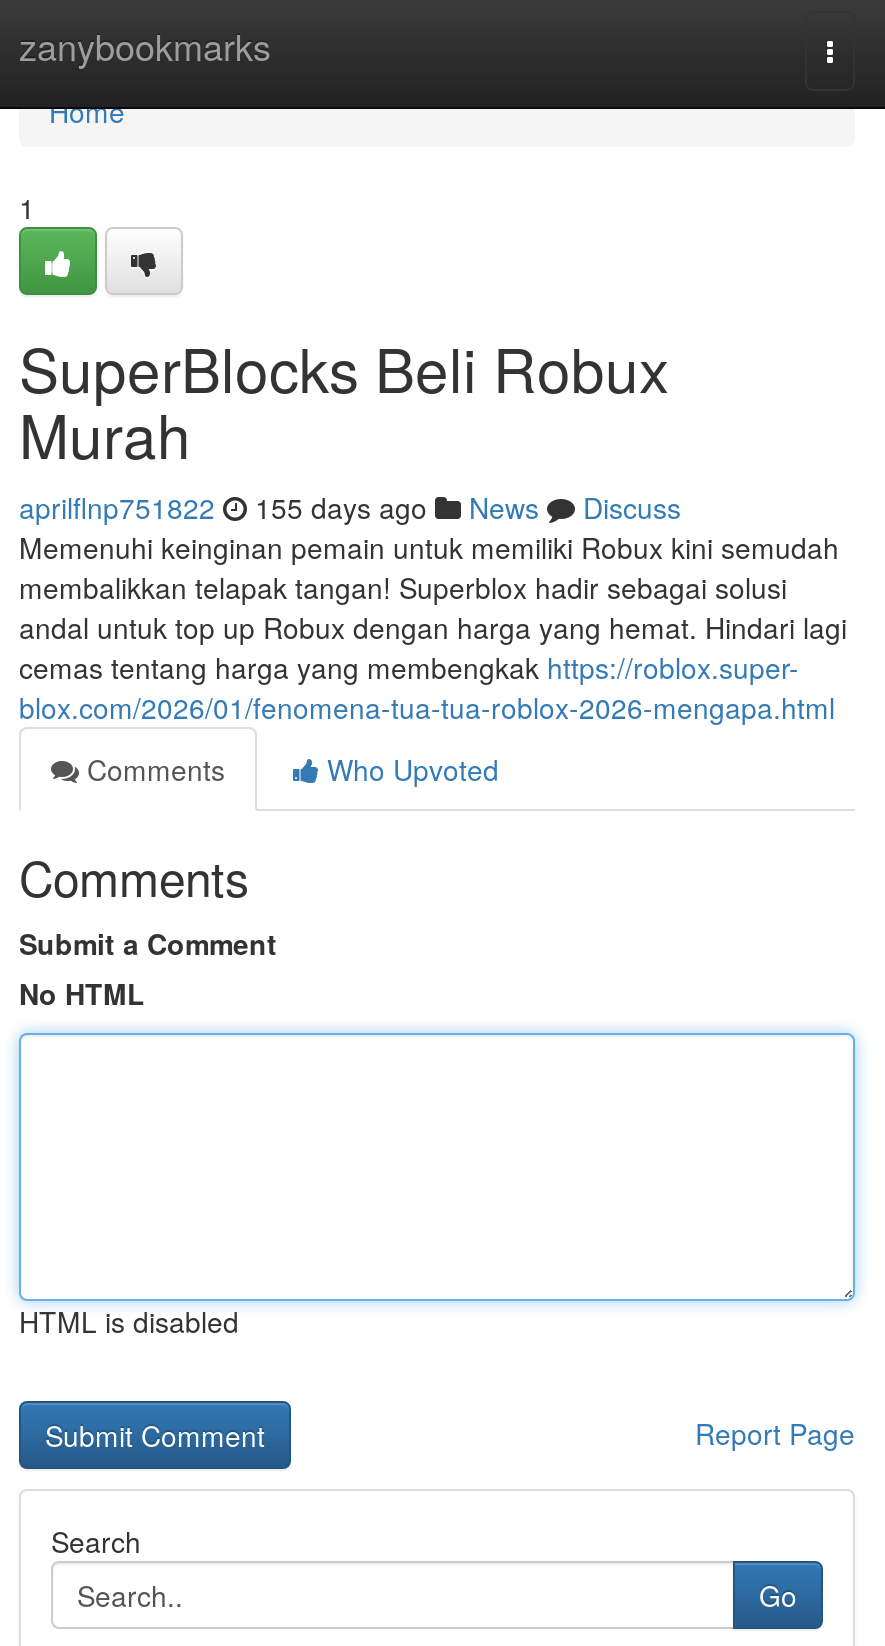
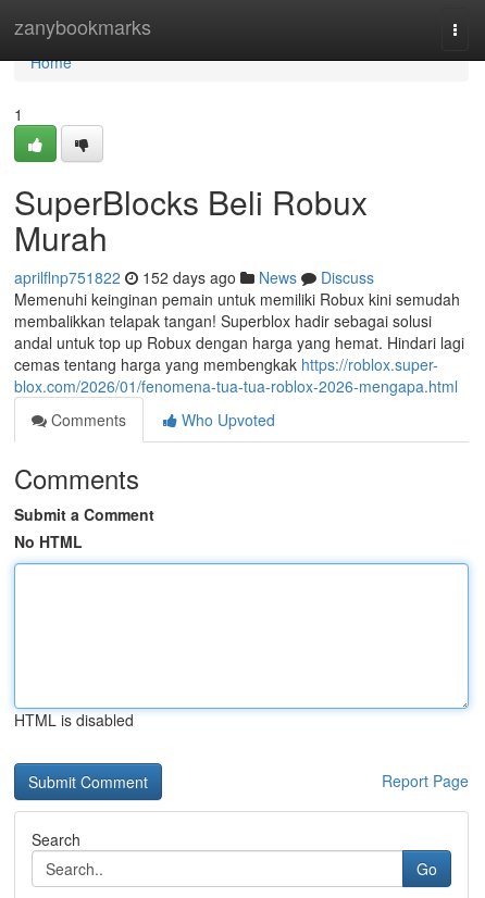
- aprilflnp751822 155 days ago News Discuss
+ aprilflnp751822 152 days ago News Discuss
